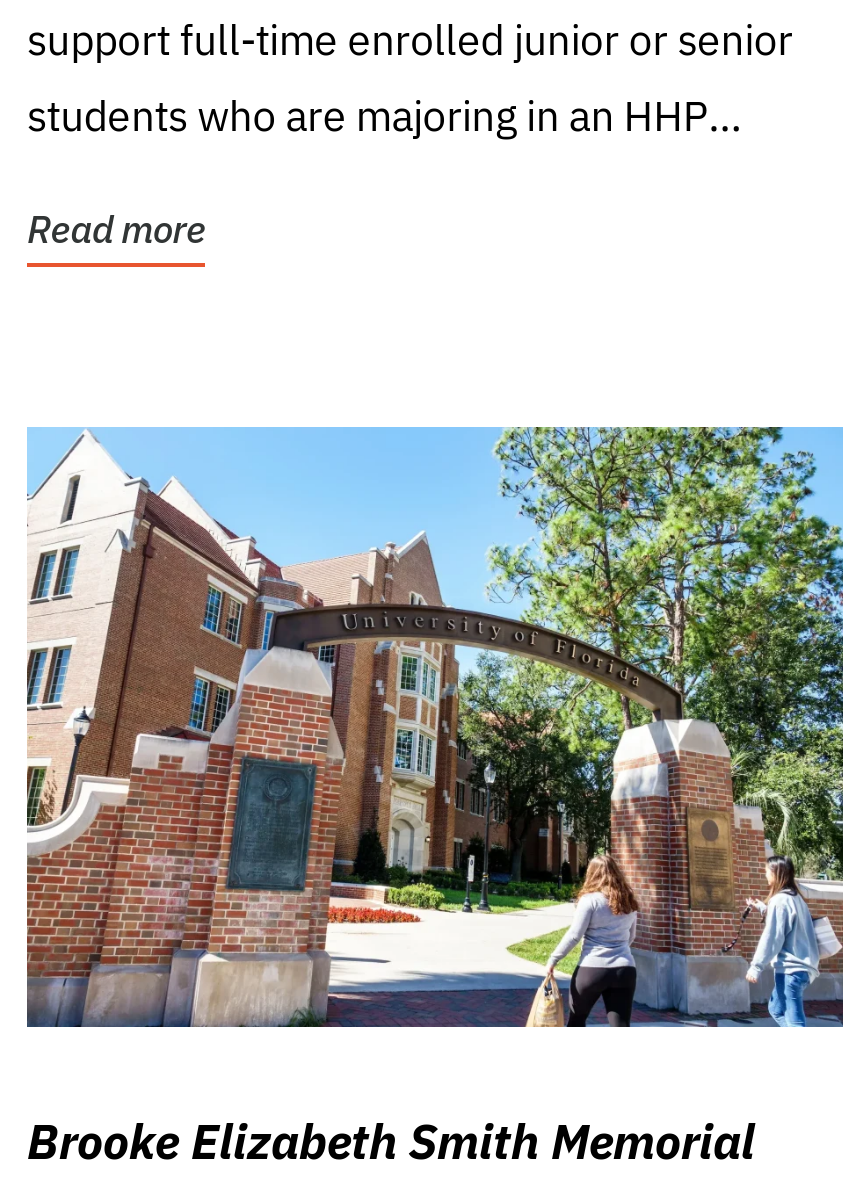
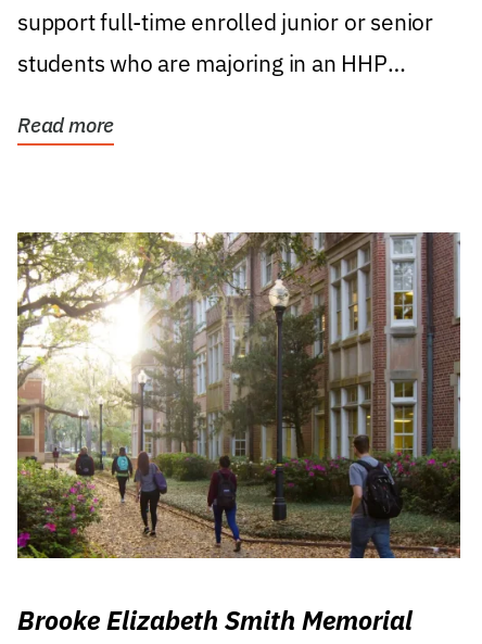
- [image]
+ [image]
